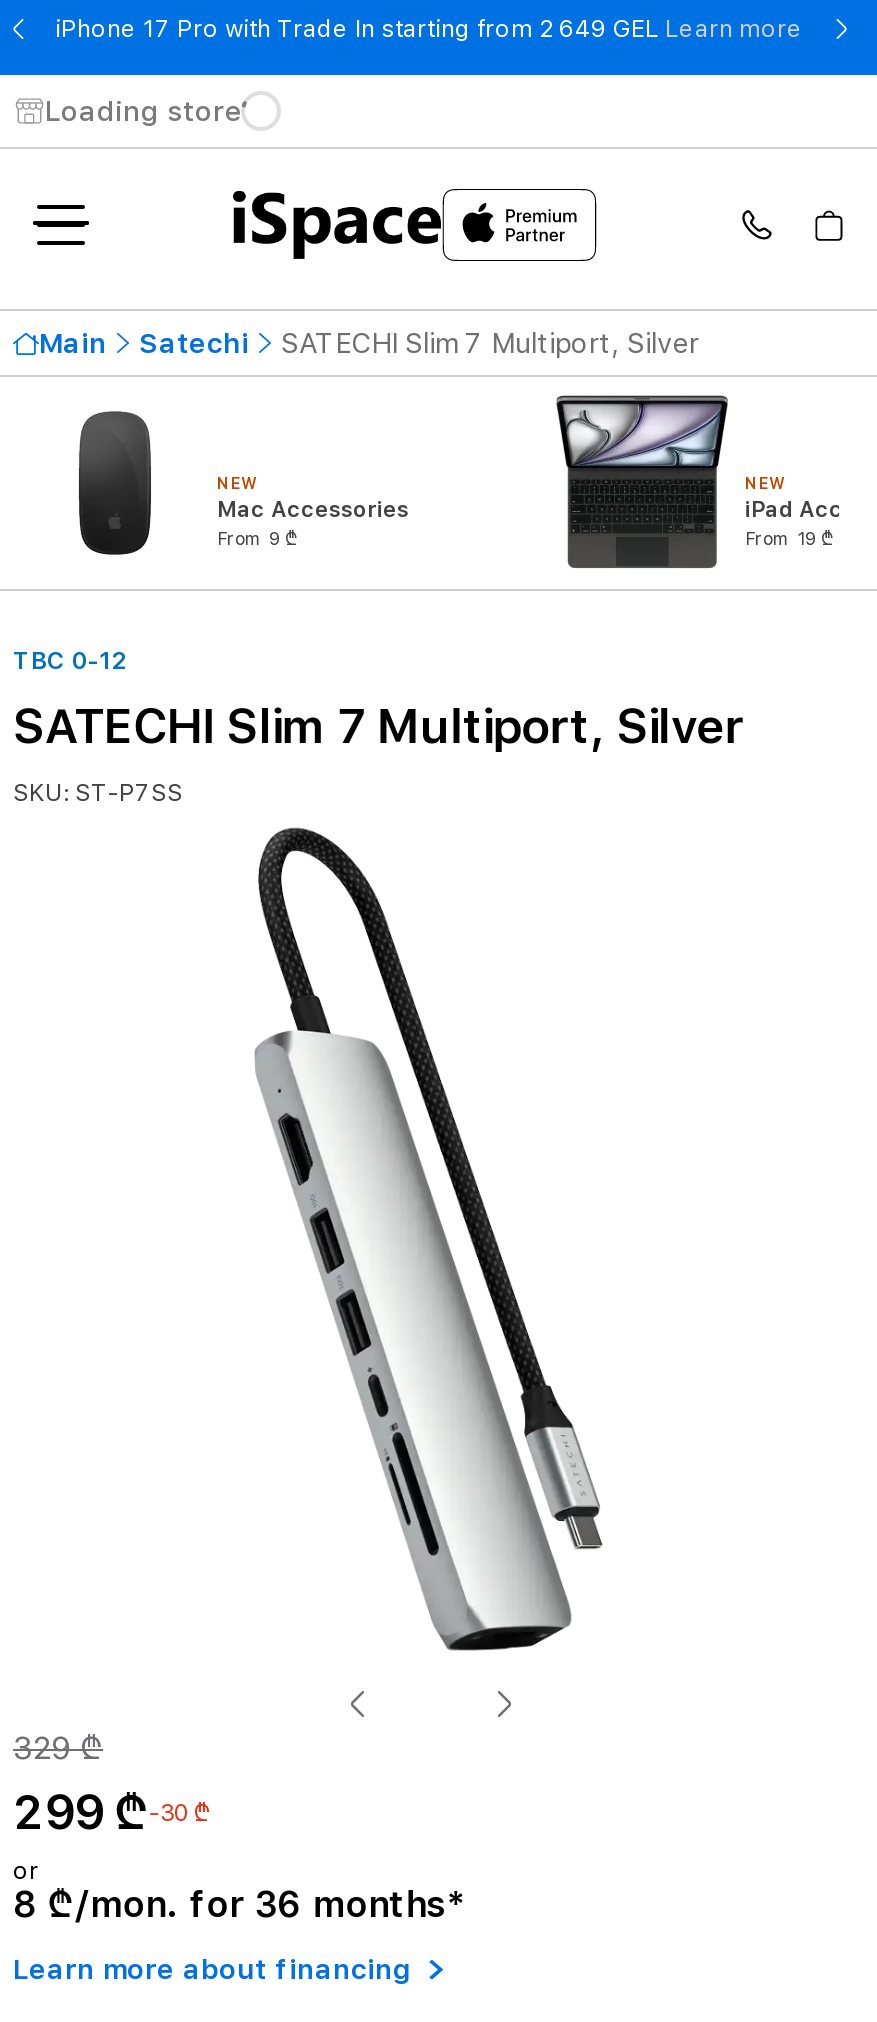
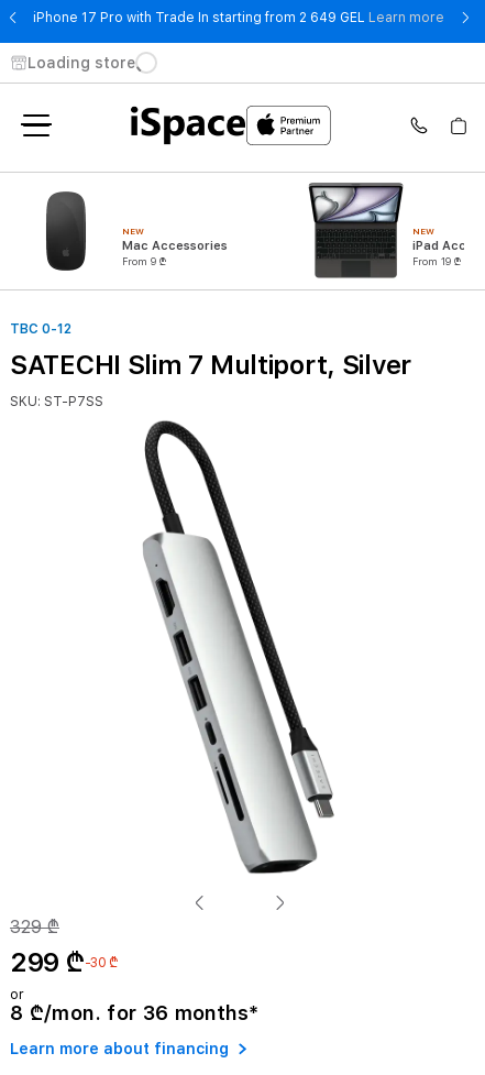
- Main
- Satechi
- SATECHI Slim 7 Multiport, Silver
